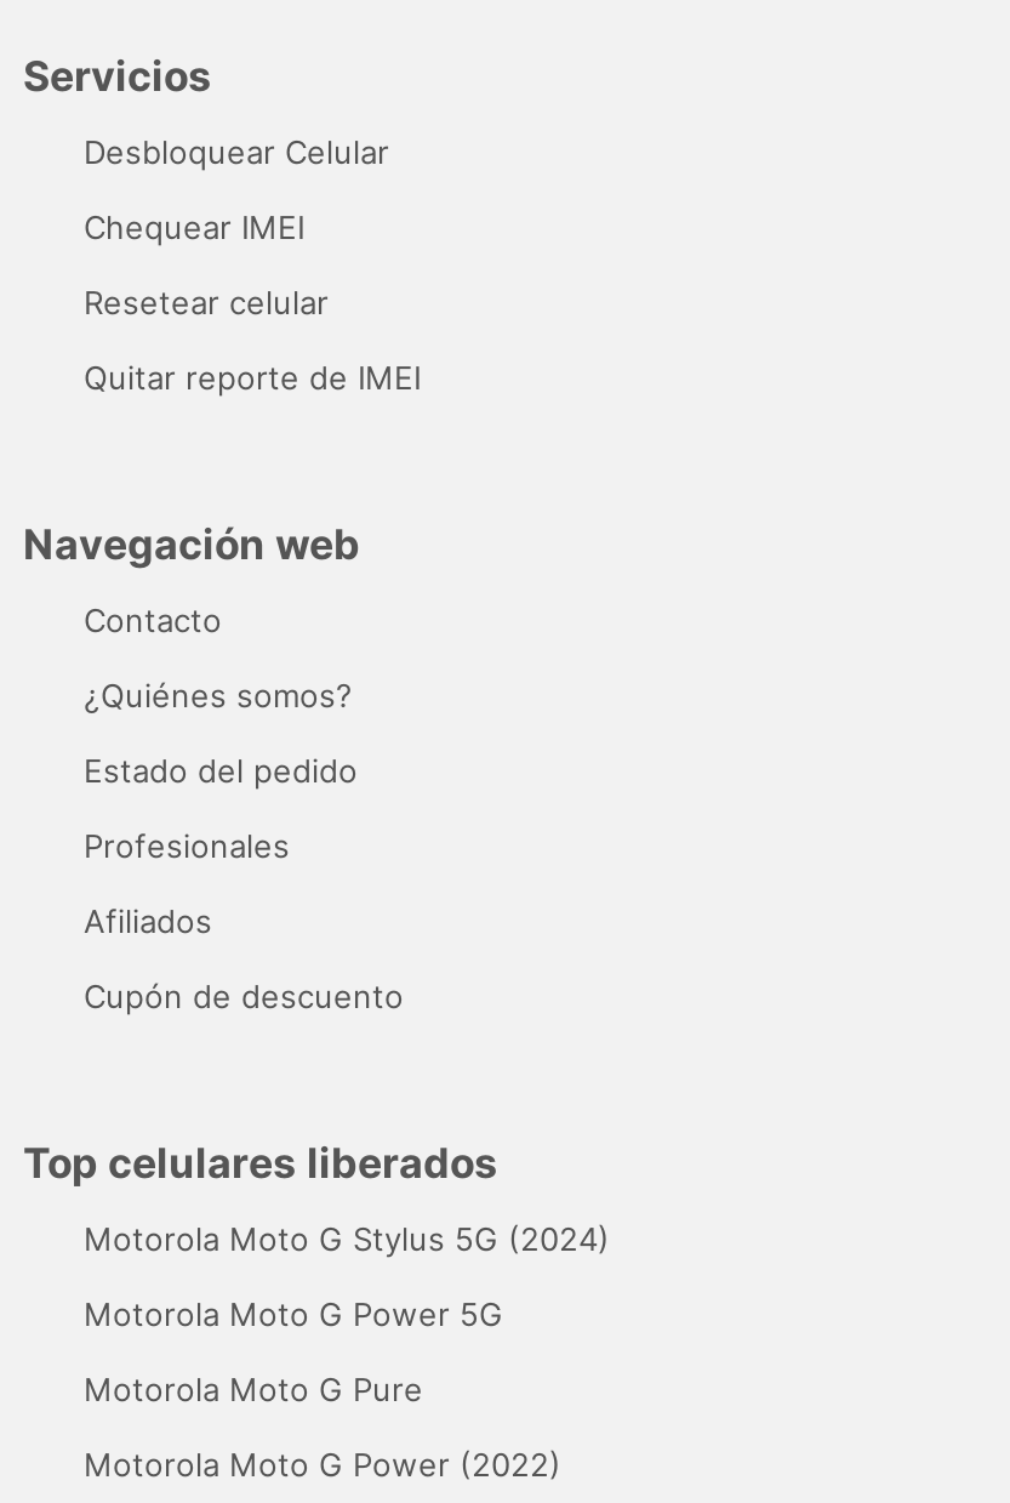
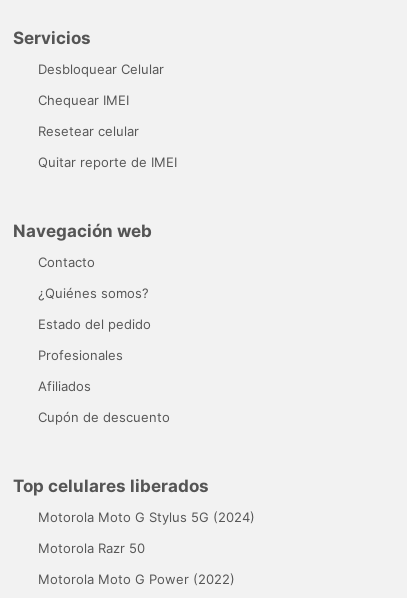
- Motorola Moto G Power 5G
- Motorola Moto G Pure
+ Motorola Razr 50
